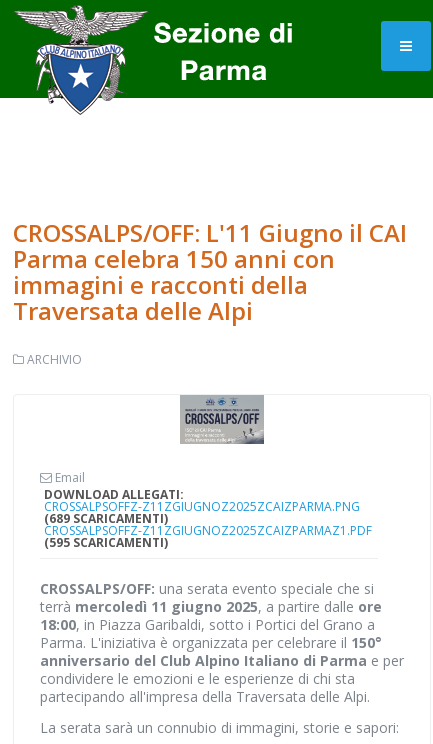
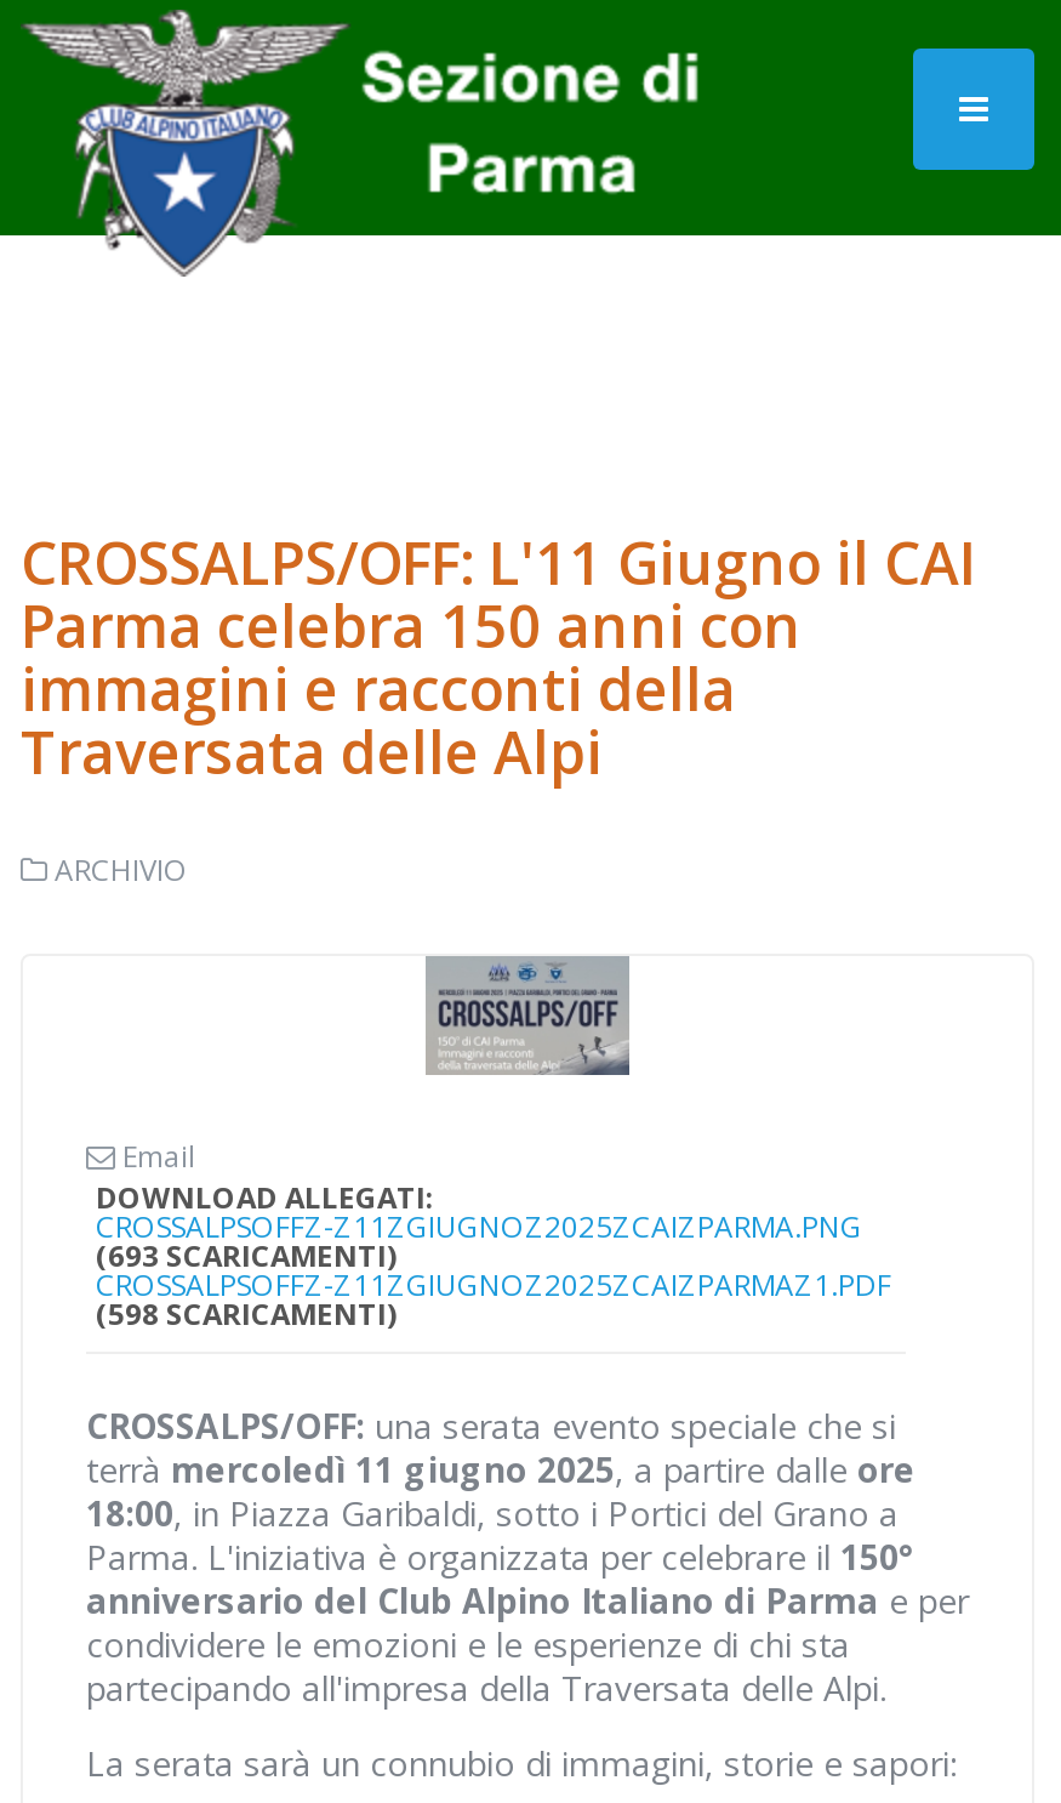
- (689 SCARICAMENTI)
+ (693 SCARICAMENTI)

- (595 SCARICAMENTI)
+ (598 SCARICAMENTI)
